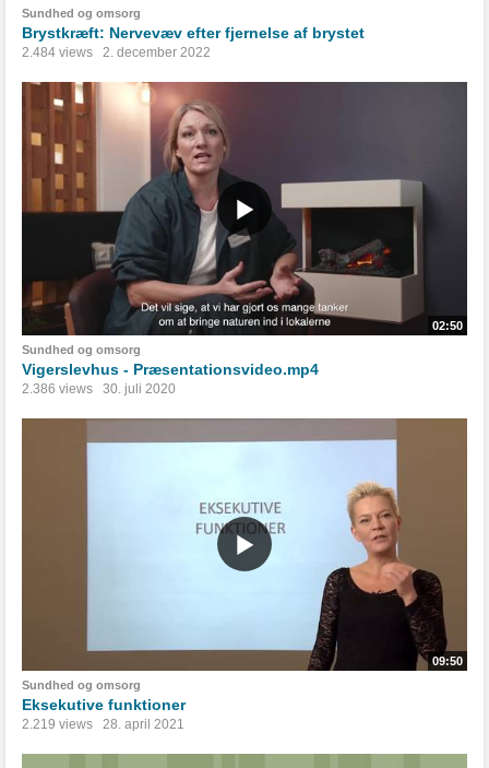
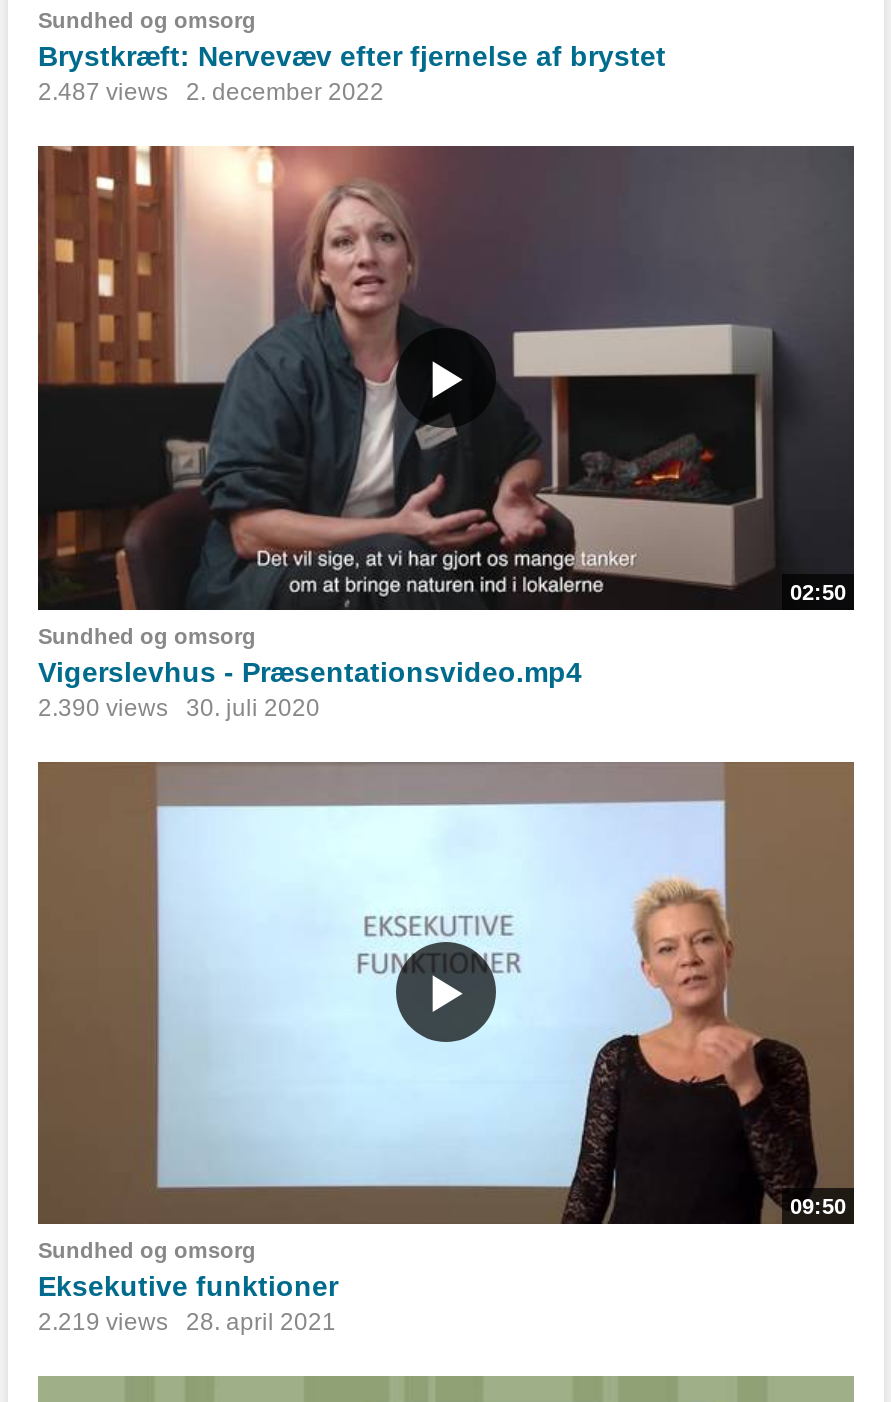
- 2.484 views 2. december 2022
+ 2.487 views 2. december 2022

- 2.386 views 30. juli 2020
+ 2.390 views 30. juli 2020
